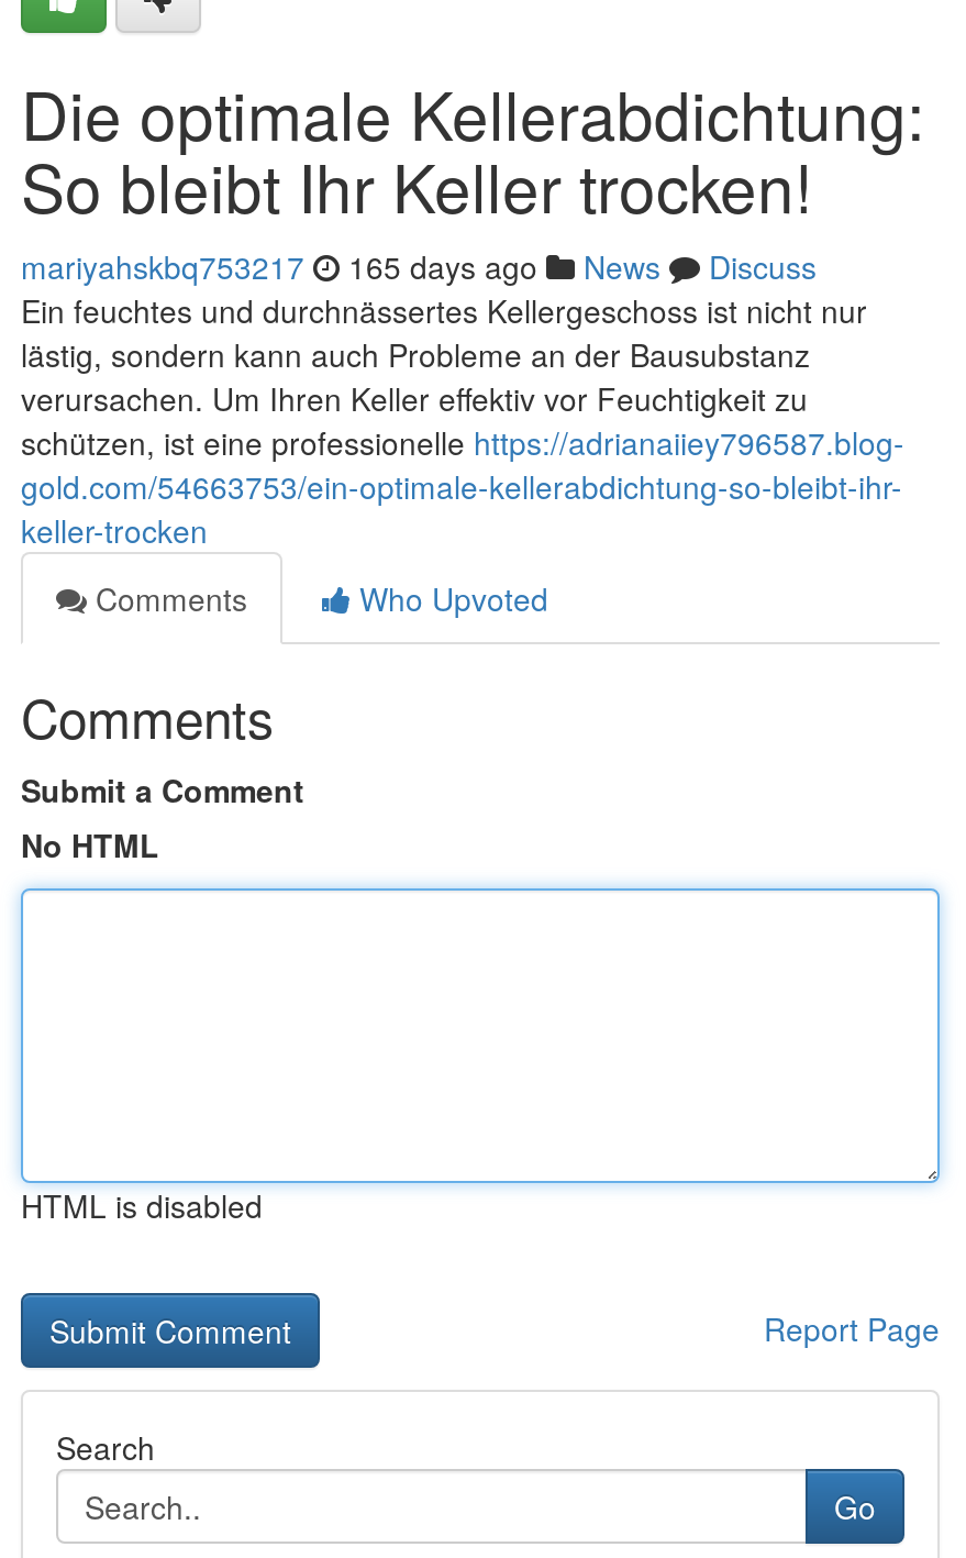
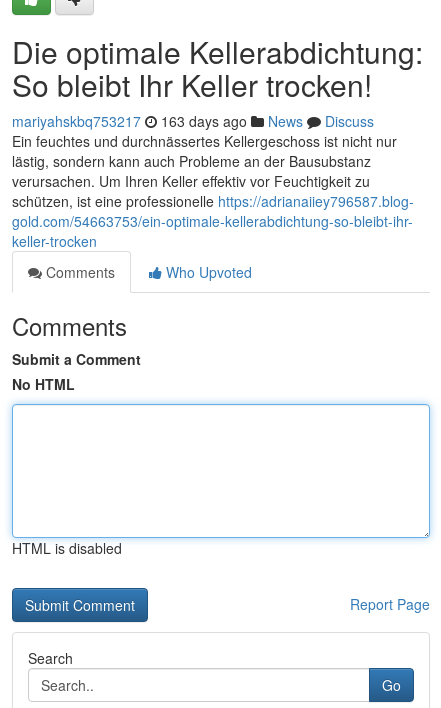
- mariyahskbq753217 165 days ago News Discuss
+ mariyahskbq753217 163 days ago News Discuss
